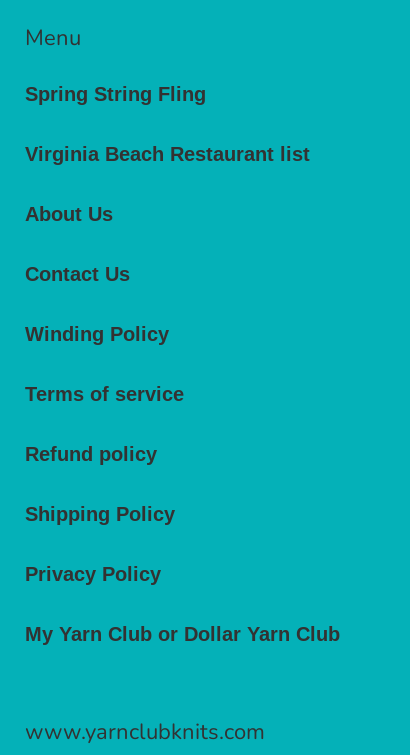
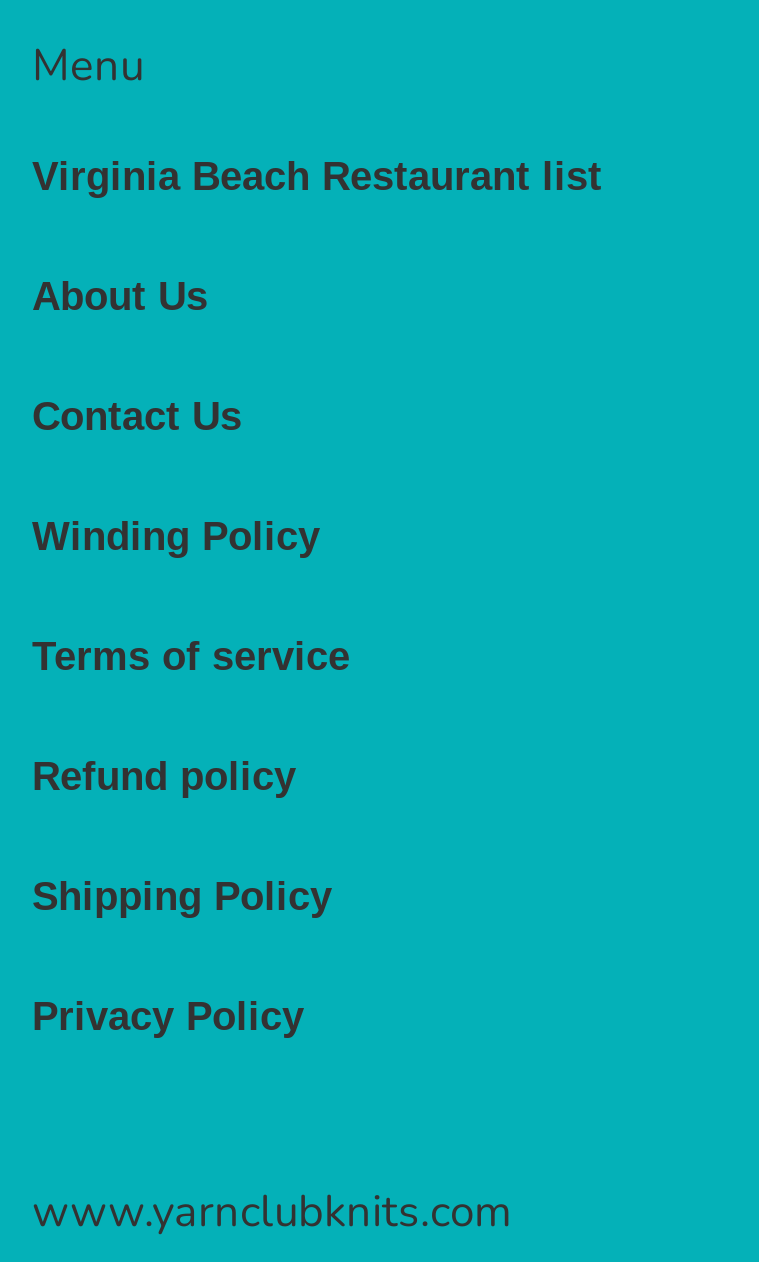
- Spring String Fling

- My Yarn Club or Dollar Yarn Club
